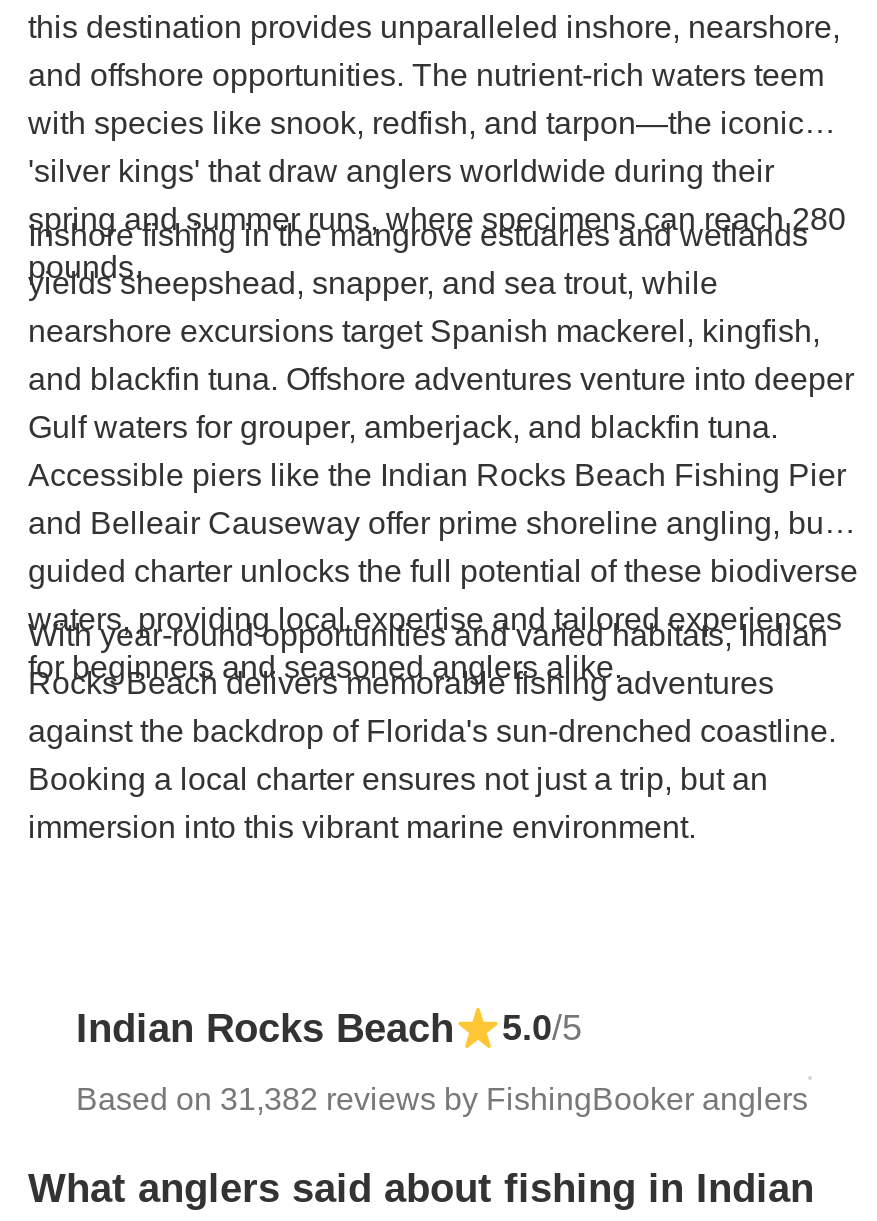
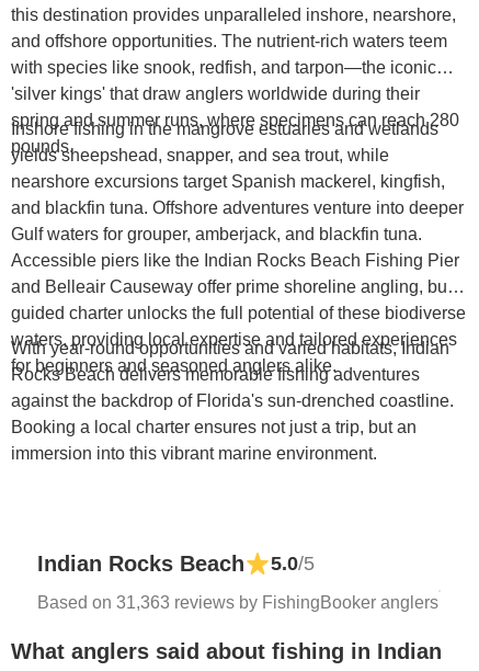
- Based on 31,382 reviews by FishingBooker anglers
+ Based on 31,363 reviews by FishingBooker anglers
